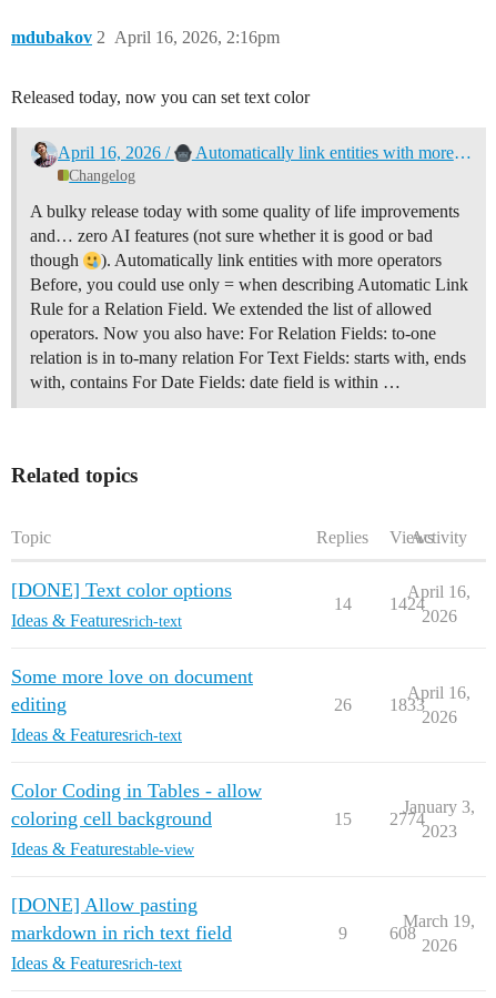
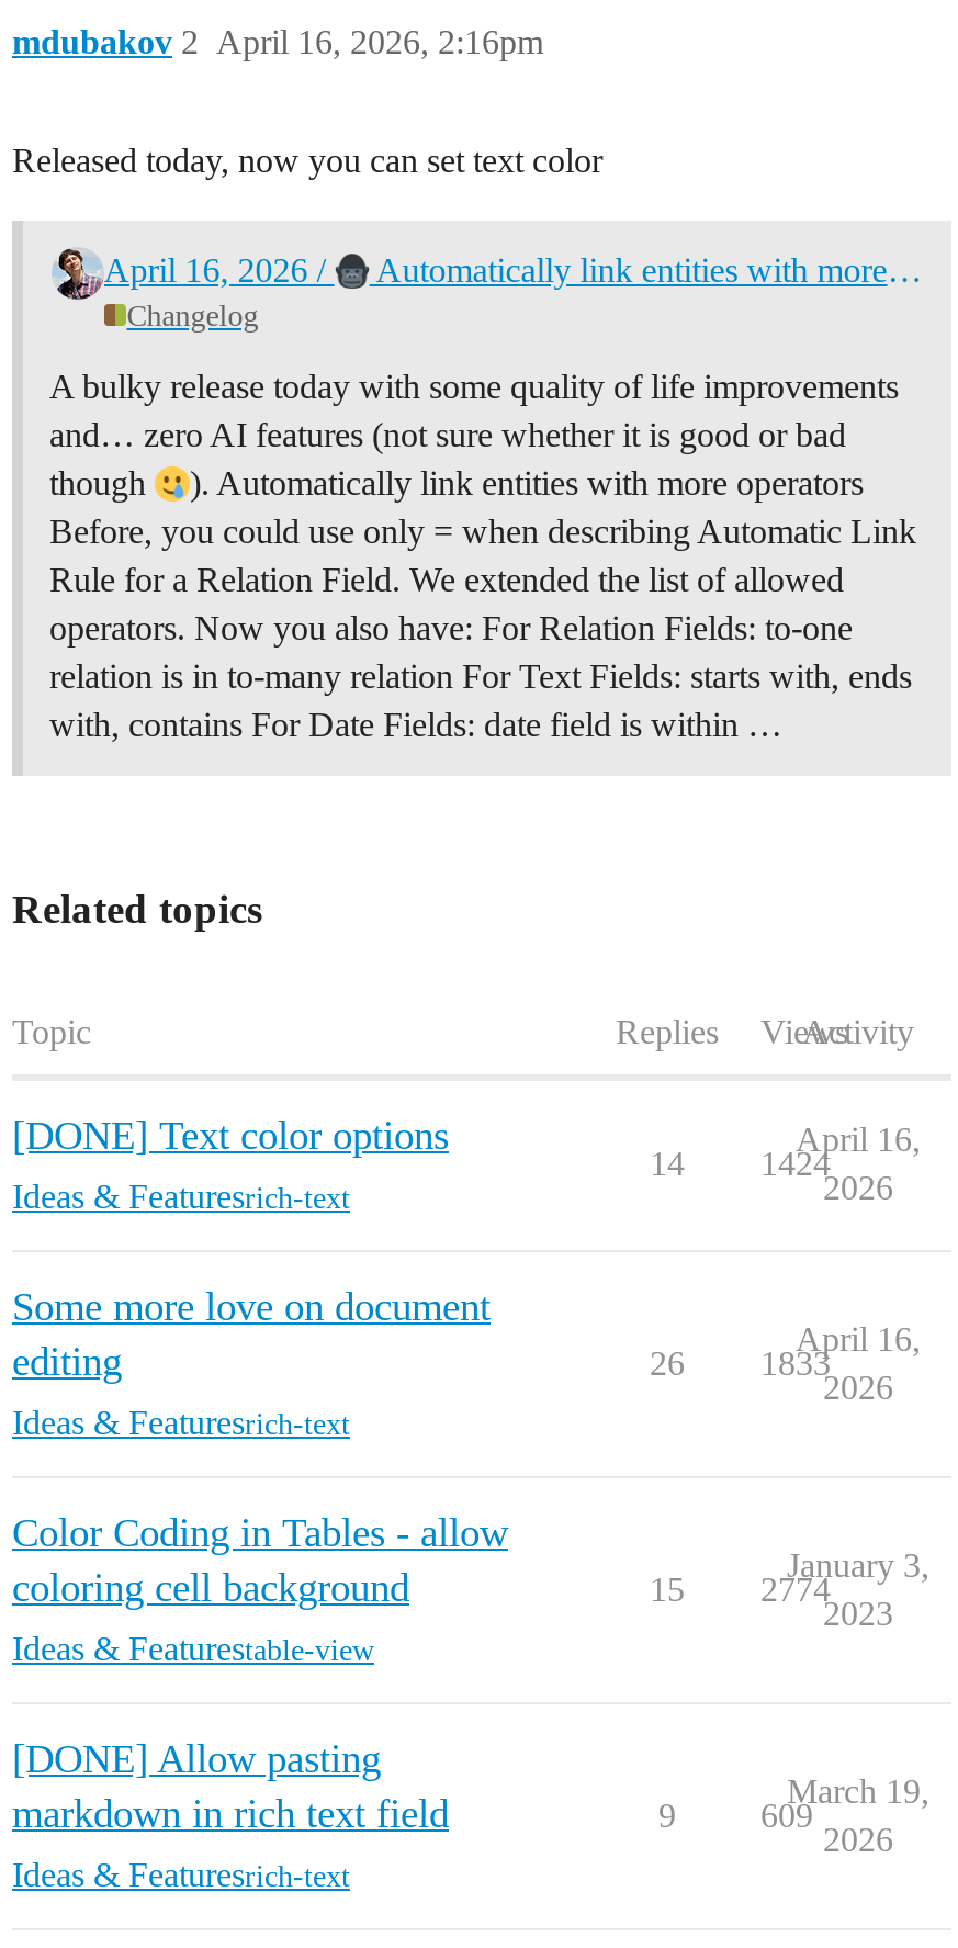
- 608
+ 609
